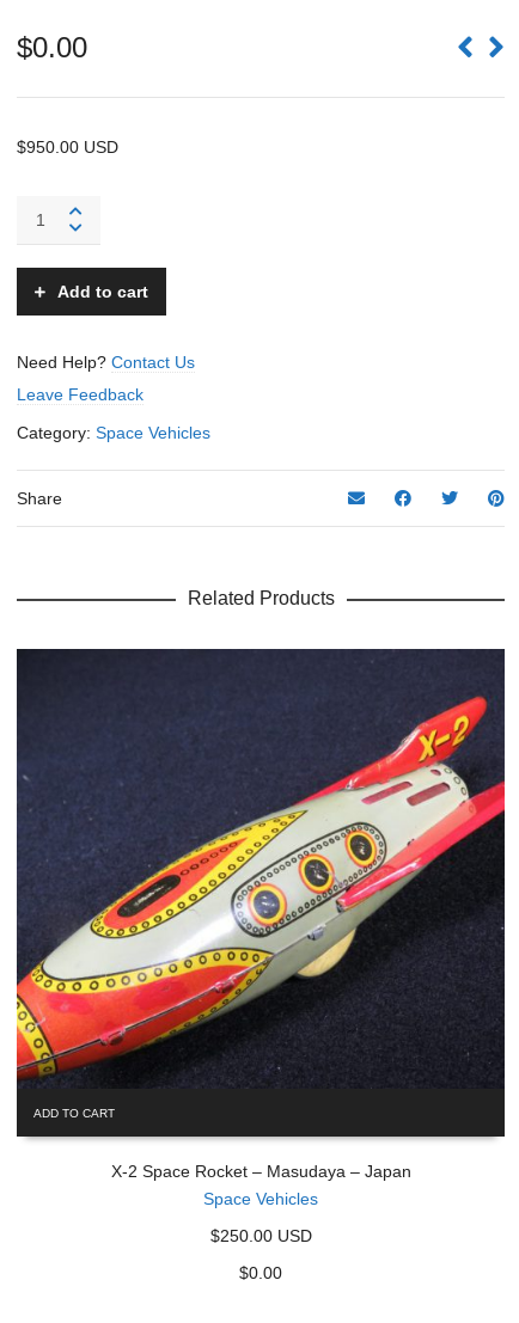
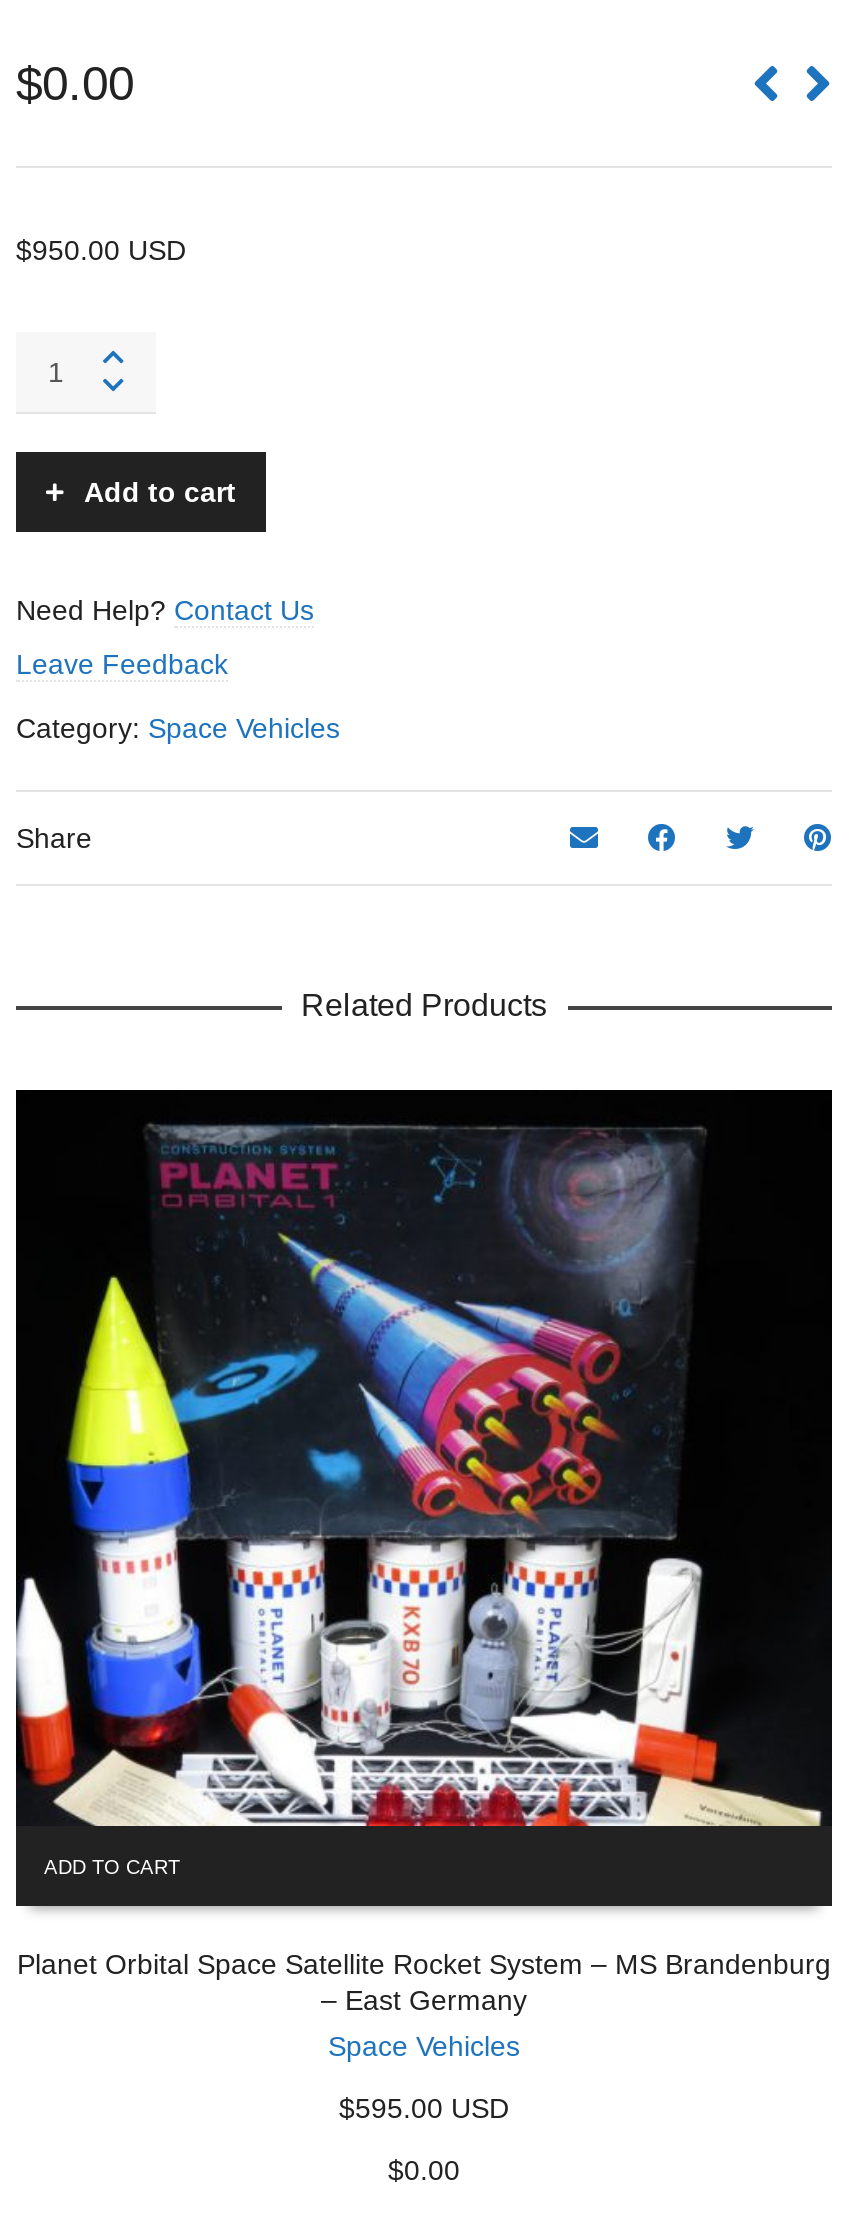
- [image]
+ [image]

- X-2 Space Rocket – Masudaya – Japan
+ Planet Orbital Space Satellite Rocket System – MS Brandenburg
+ – East Germany

- $250.00 USD
+ $595.00 USD
